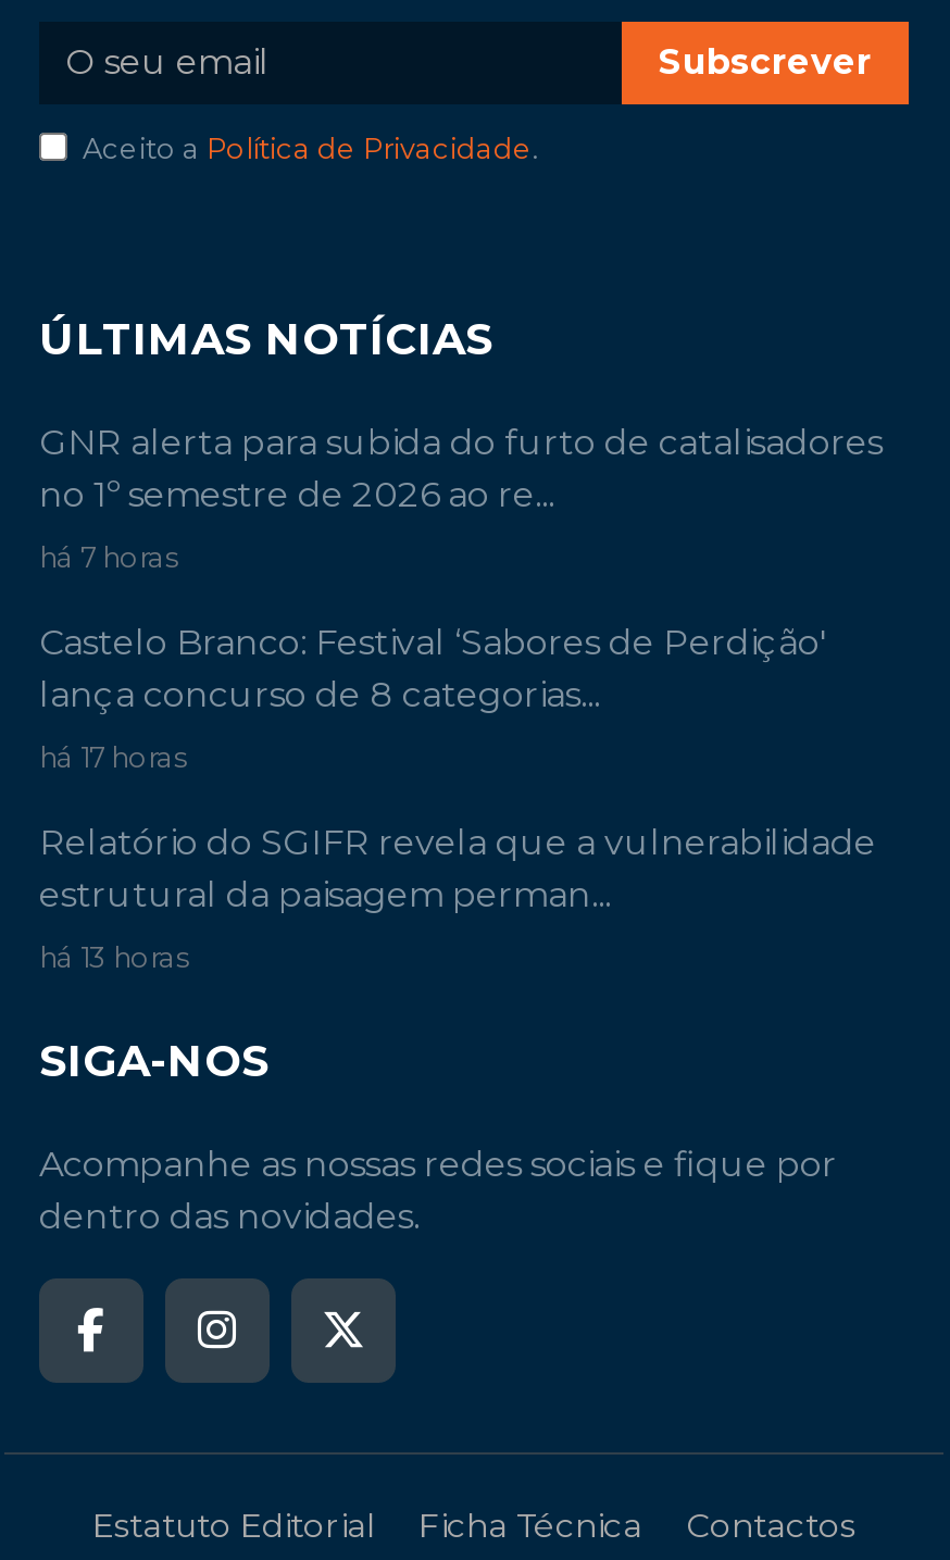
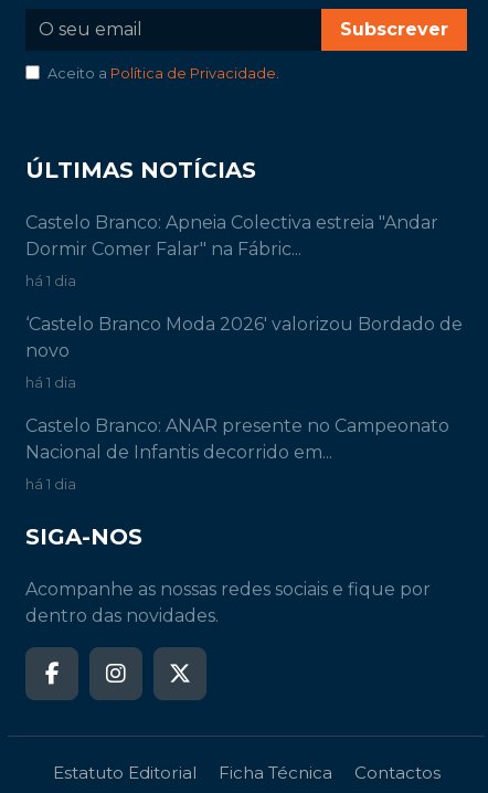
- GNR alerta para subida do furto de catalisadores
- no 1º semestre de 2026 ao re...
+ Castelo Branco: Apneia Colectiva estreia "Andar
+ Dormir Comer Falar" na Fábric...

- há 7 horas
+ há 1 dia

- Castelo Branco: Festival ‘Sabores de Perdição'
- lança concurso de 8 categorias...
+ ‘Castelo Branco Moda 2026' valorizou Bordado de
+ novo

- há 17 horas
+ há 1 dia

- Relatório do SGIFR revela que a vulnerabilidade
- estrutural da paisagem perman...
+ Castelo Branco: ANAR presente no Campeonato
+ Nacional de Infantis decorrido em...

- há 13 horas
+ há 1 dia
